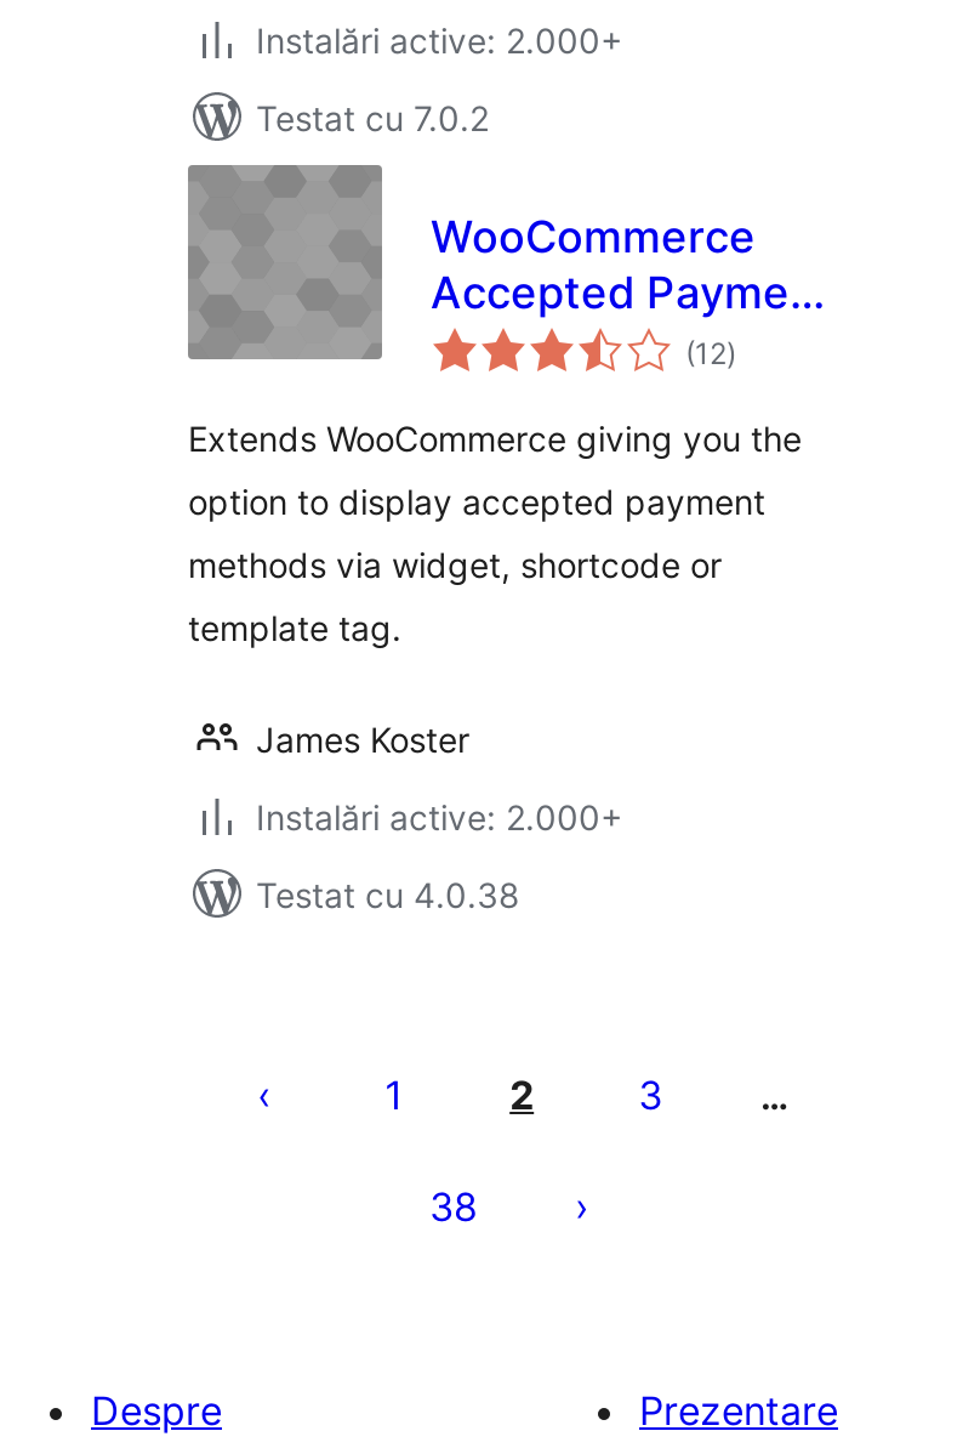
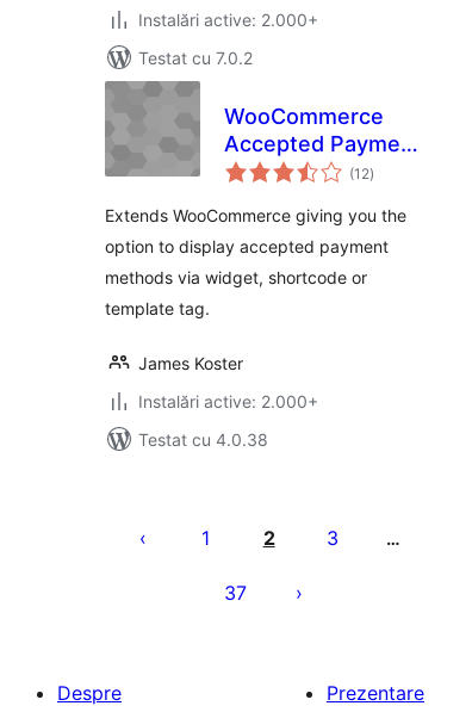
- 38
+ 37
